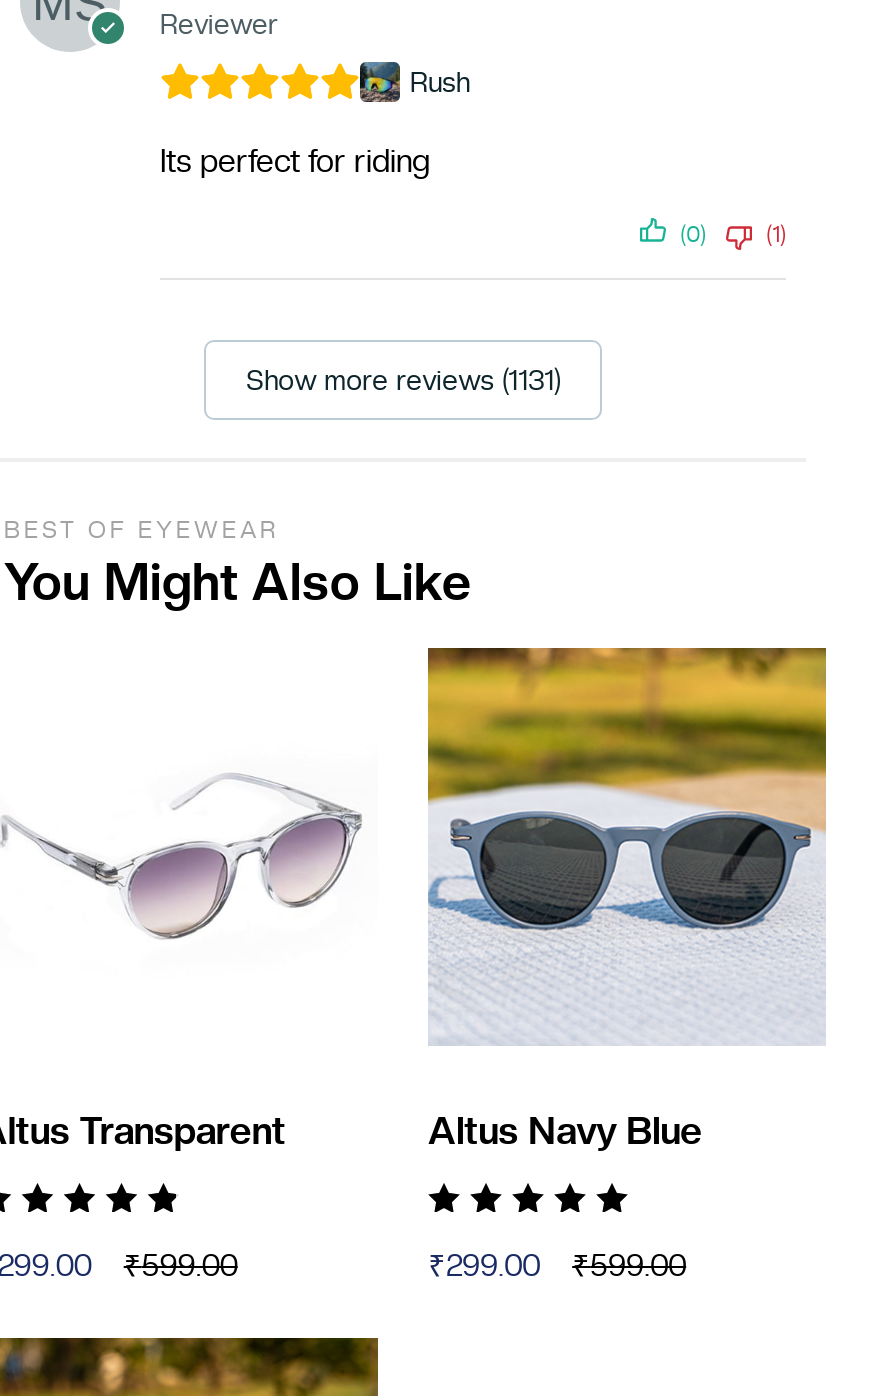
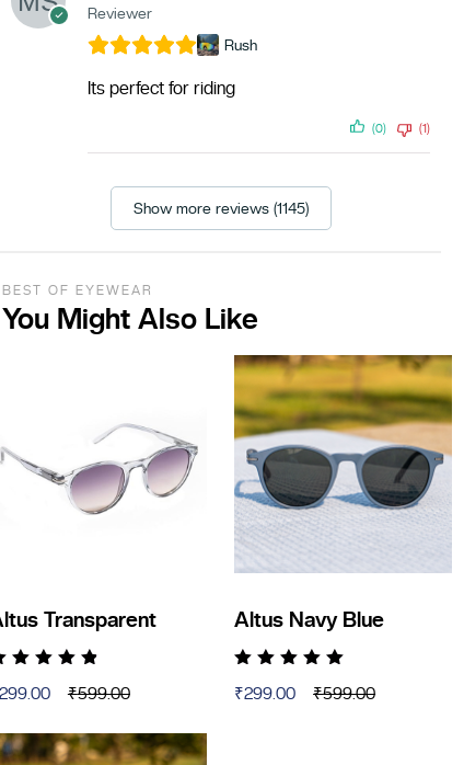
- Show more reviews (1131)
+ Show more reviews (1145)
